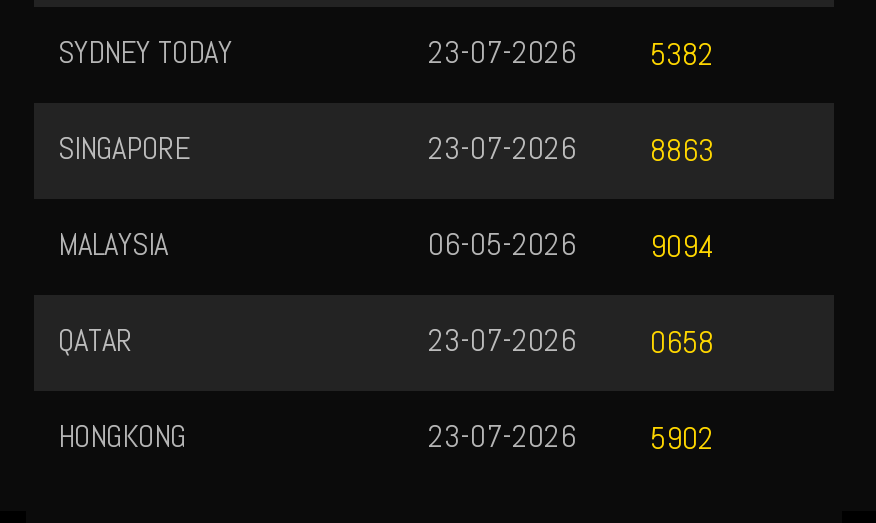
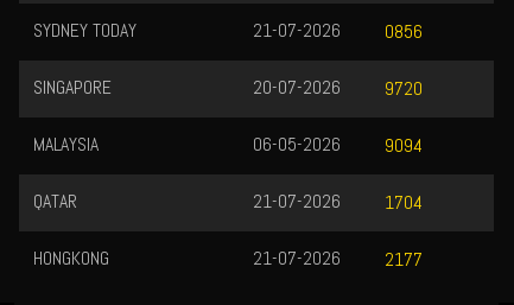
- 23-07-2026
+ 21-07-2026

- 5382
+ 0856

- 23-07-2026
+ 20-07-2026

- 8863
+ 9720

- 23-07-2026
+ 21-07-2026

- 0658
+ 1704

- 23-07-2026
+ 21-07-2026

- 5902
+ 2177
